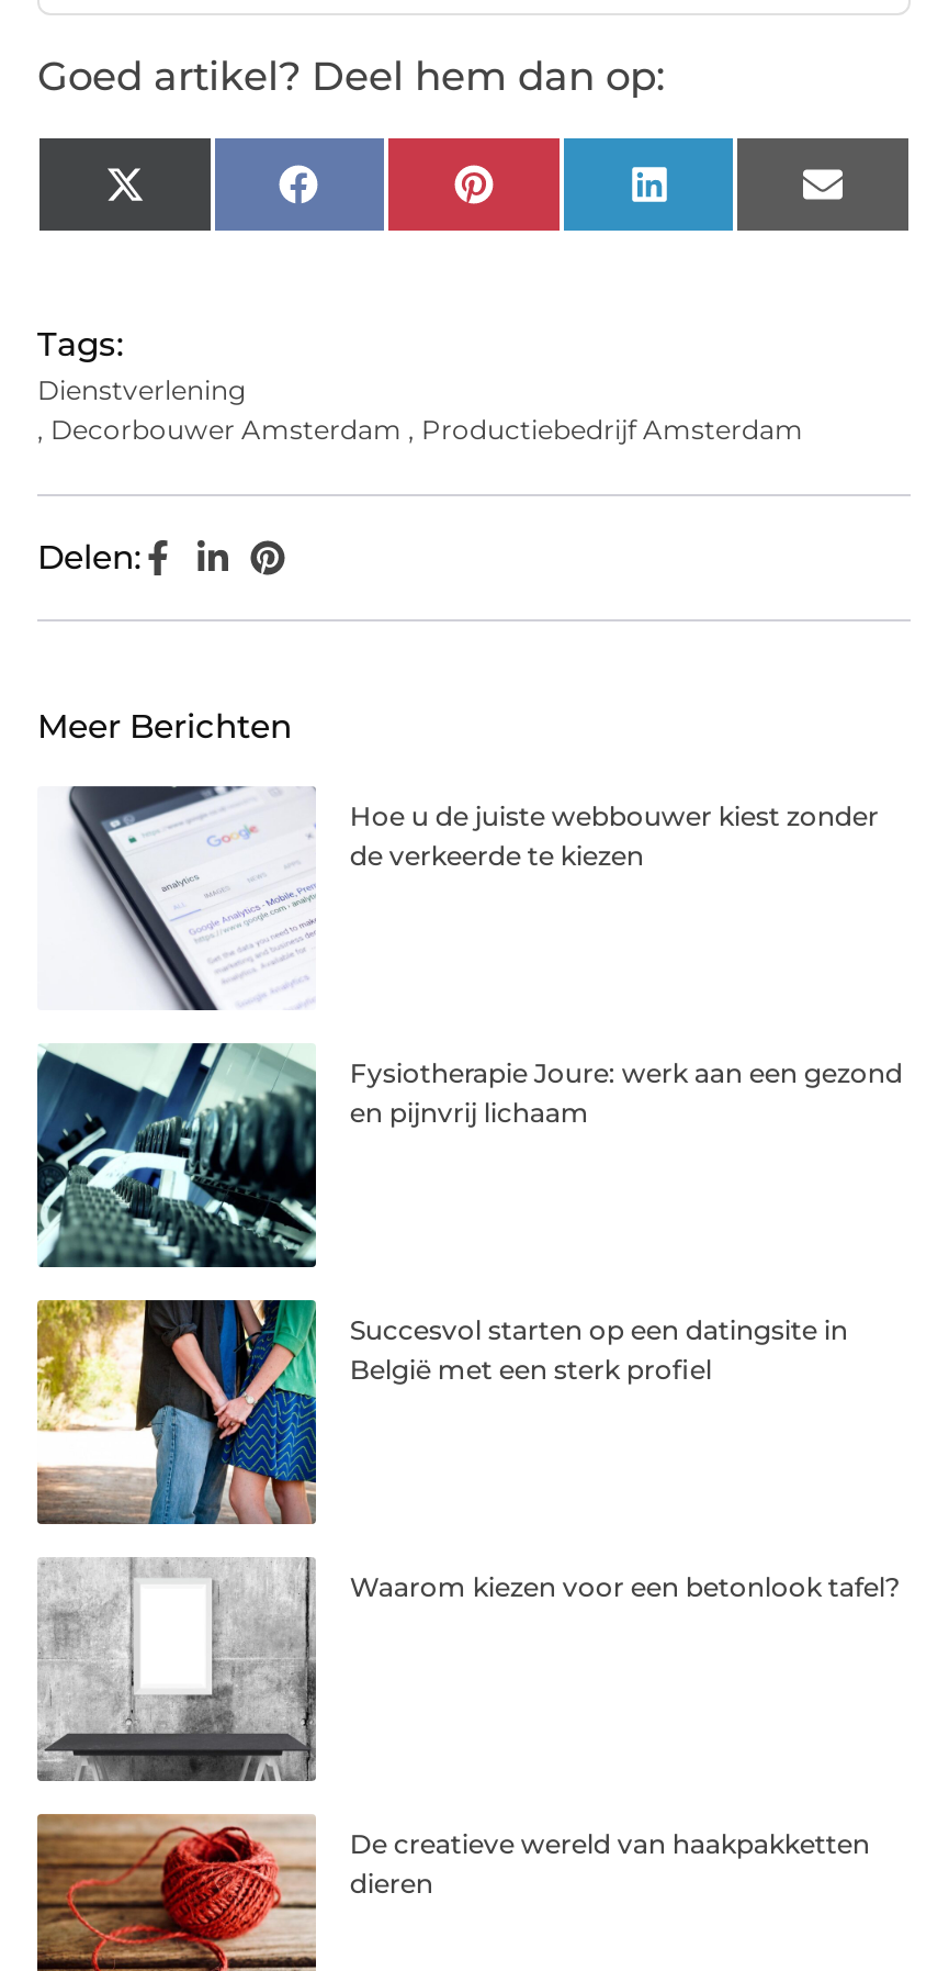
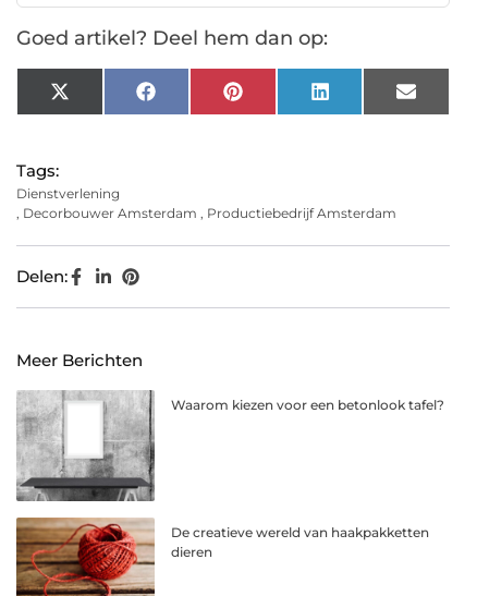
- [image]
- Hoe u de juiste webbouwer kiest zonder
- de verkeerde te kiezen

- [image]
- Fysiotherapie Joure: werk aan een gezond
- en pijnvrij lichaam

- [image]
- Succesvol starten op een datingsite in
- België met een sterk profiel
